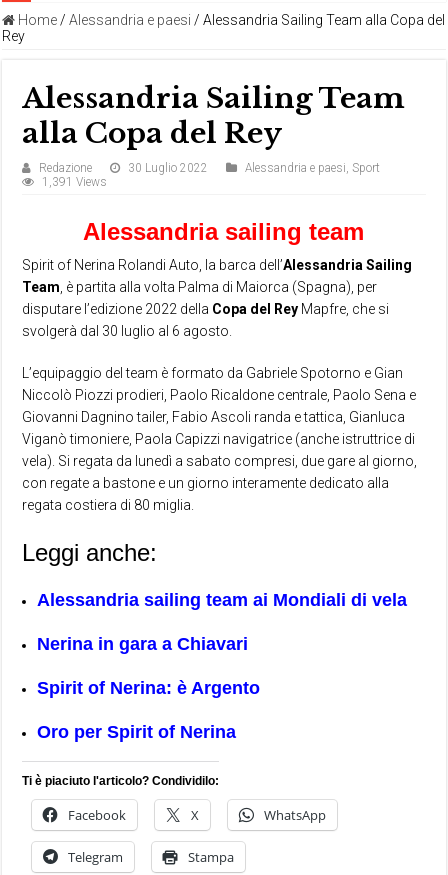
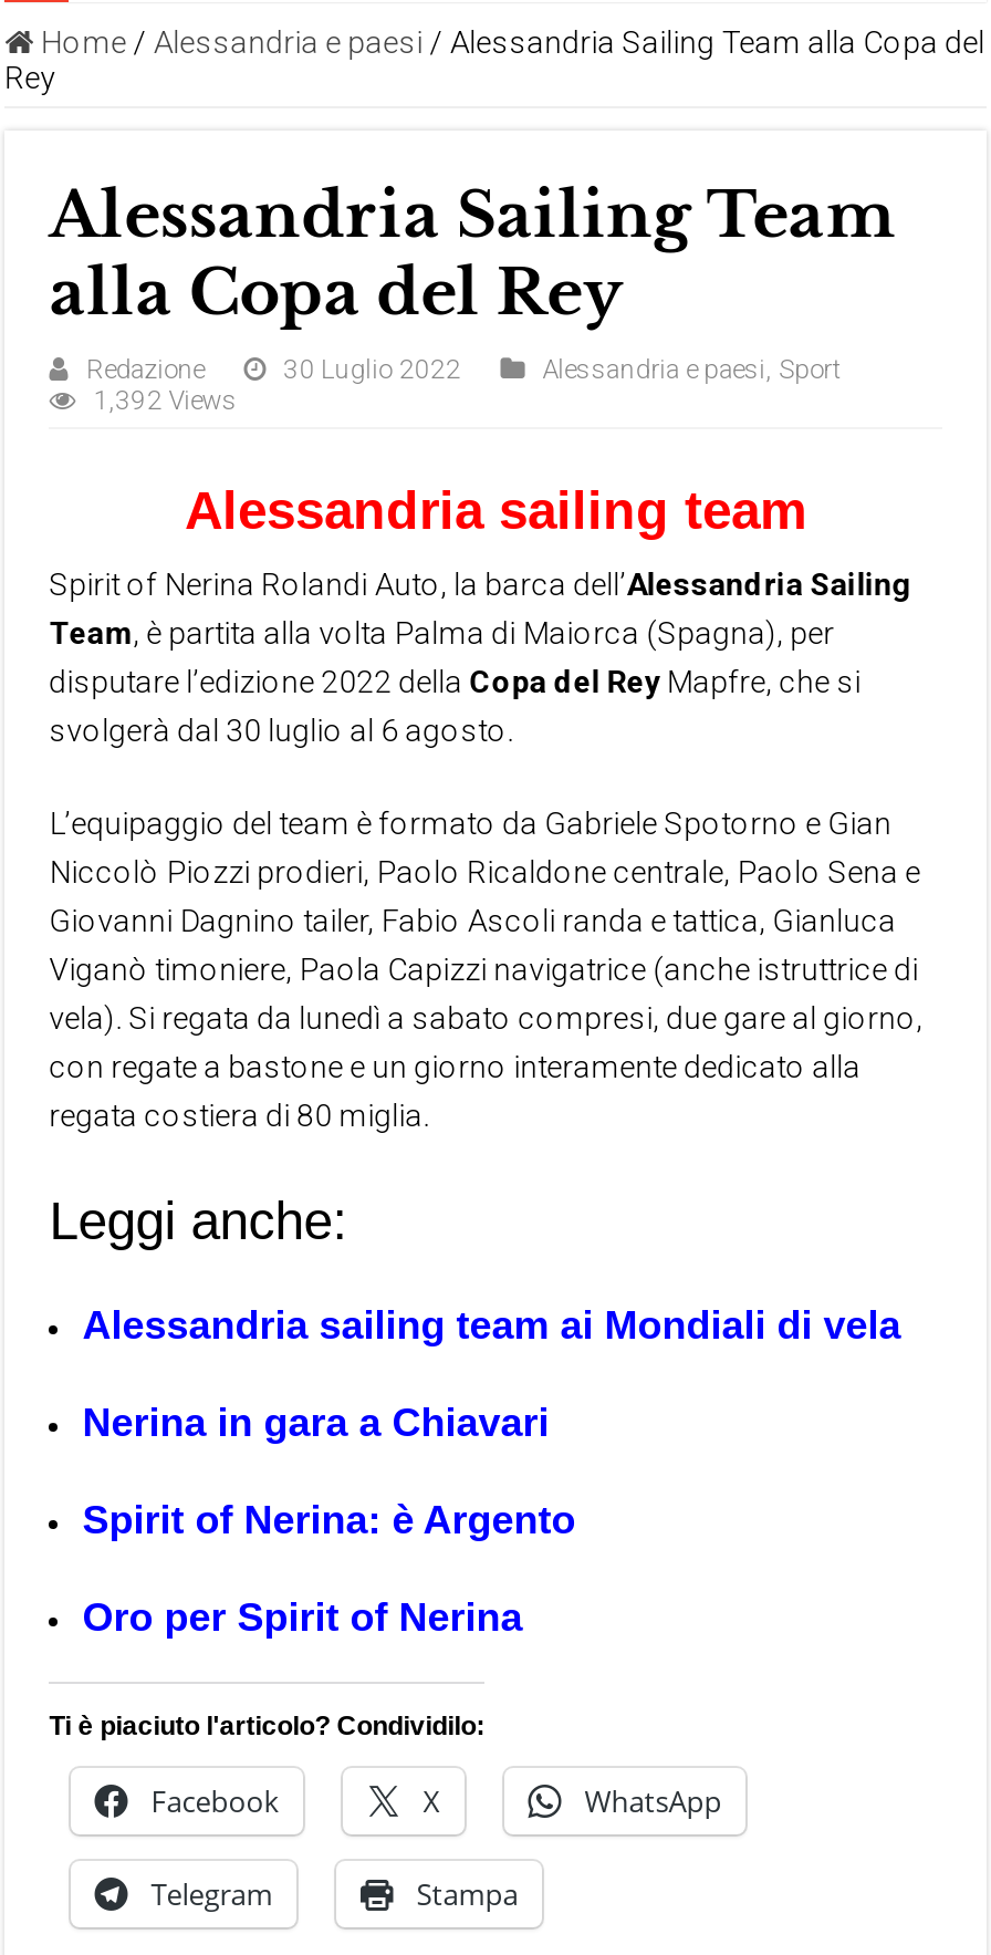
- 1,391 Views
+ 1,392 Views
